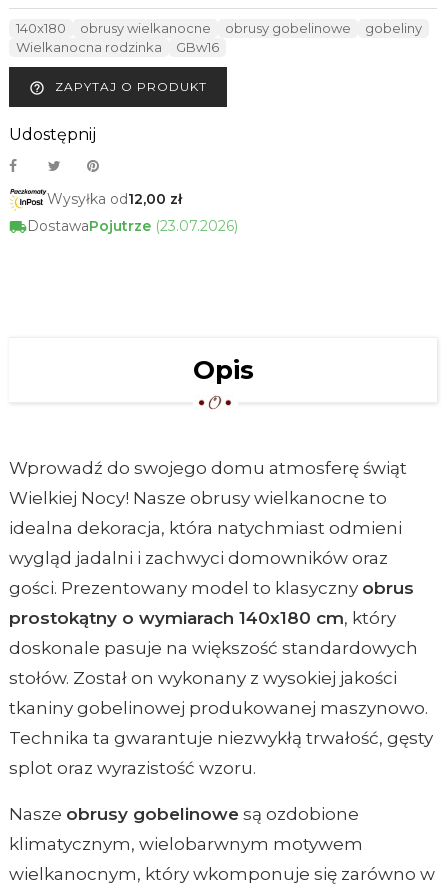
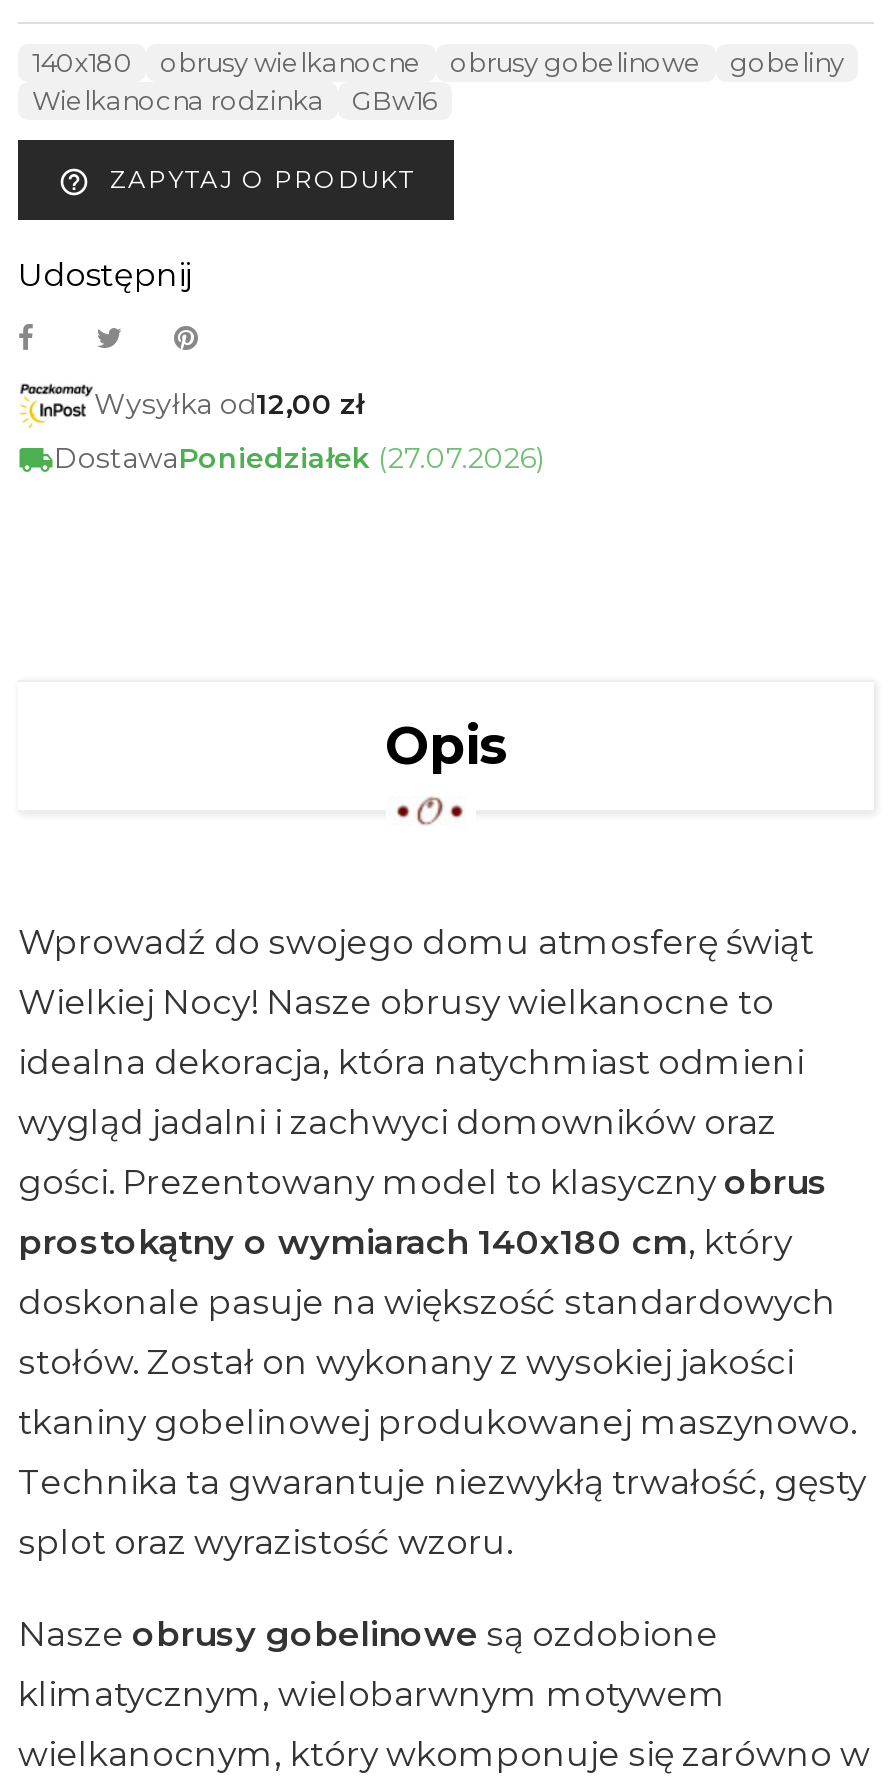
- DostawaPojutrze (23.07.2026)
+ DostawaPoniedziałek (27.07.2026)
